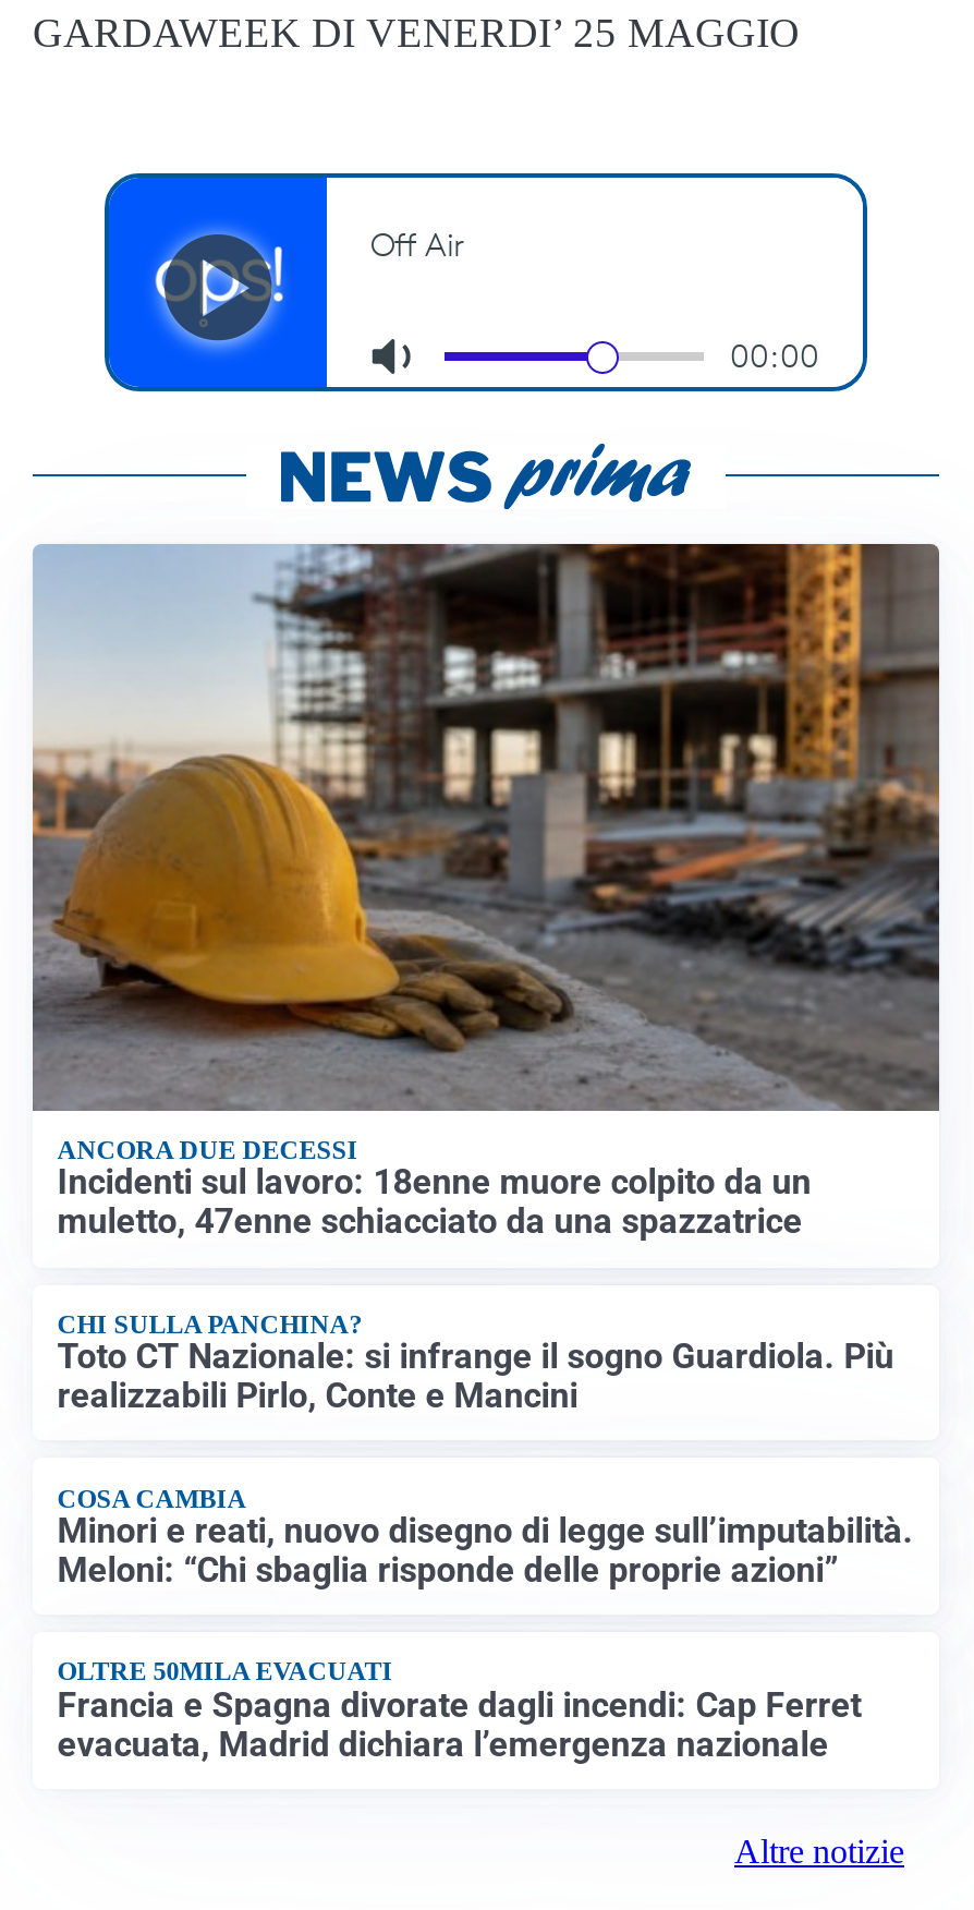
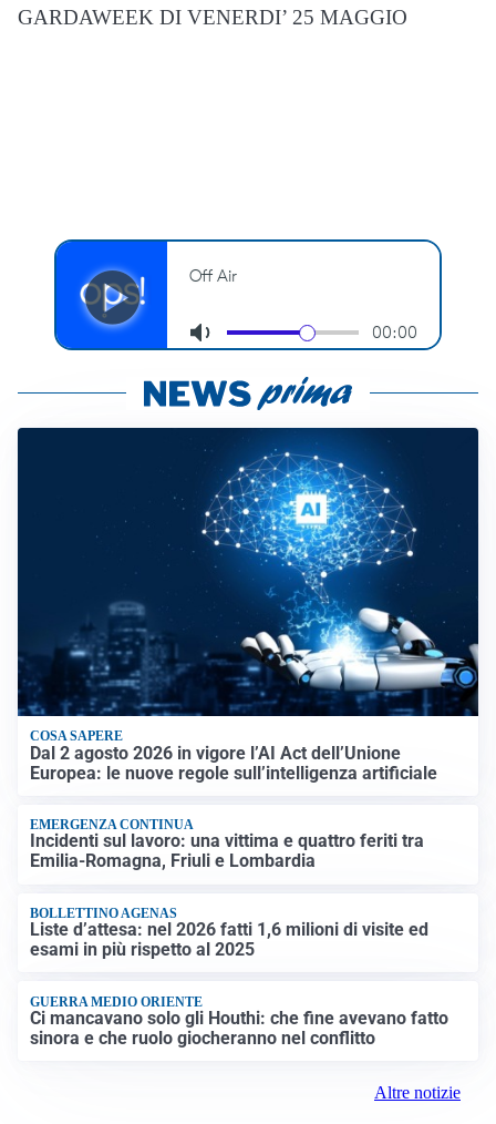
- [image]
- ANCORA DUE DECESSI
- Incidenti sul lavoro: 18enne muore colpito da un
- muletto, 47enne schiacciato da una spazzatrice
+ [image]
+ COSA SAPERE
+ Dal 2 agosto 2026 in vigore l’AI Act dell’Unione
+ Europea: le nuove regole sull’intelligenza artificiale

- CHI SULLA PANCHINA?
- Toto CT Nazionale: si infrange il sogno Guardiola. Più
- realizzabili Pirlo, Conte e Mancini
+ EMERGENZA CONTINUA
+ Incidenti sul lavoro: una vittima e quattro feriti tra
+ Emilia-Romagna, Friuli e Lombardia

- COSA CAMBIA
- Minori e reati, nuovo disegno di legge sull’imputabilità.
- Meloni: “Chi sbaglia risponde delle proprie azioni”
+ BOLLETTINO AGENAS
+ Liste d’attesa: nel 2026 fatti 1,6 milioni di visite ed
+ esami in più rispetto al 2025

- OLTRE 50MILA EVACUATI
- Francia e Spagna divorate dagli incendi: Cap Ferret
- evacuata, Madrid dichiara l’emergenza nazionale
+ GUERRA MEDIO ORIENTE
+ Ci mancavano solo gli Houthi: che fine avevano fatto
+ sinora e che ruolo giocheranno nel conflitto
